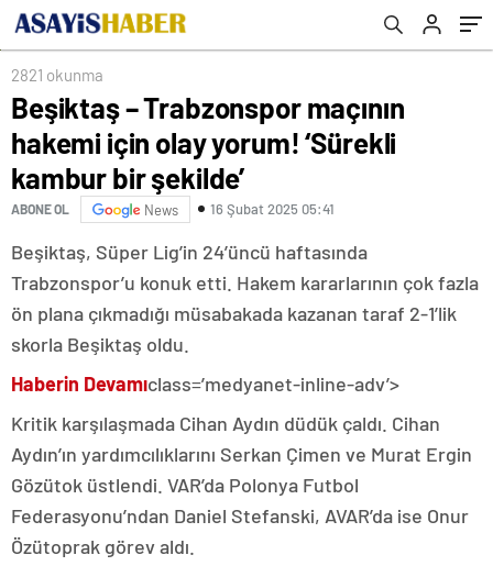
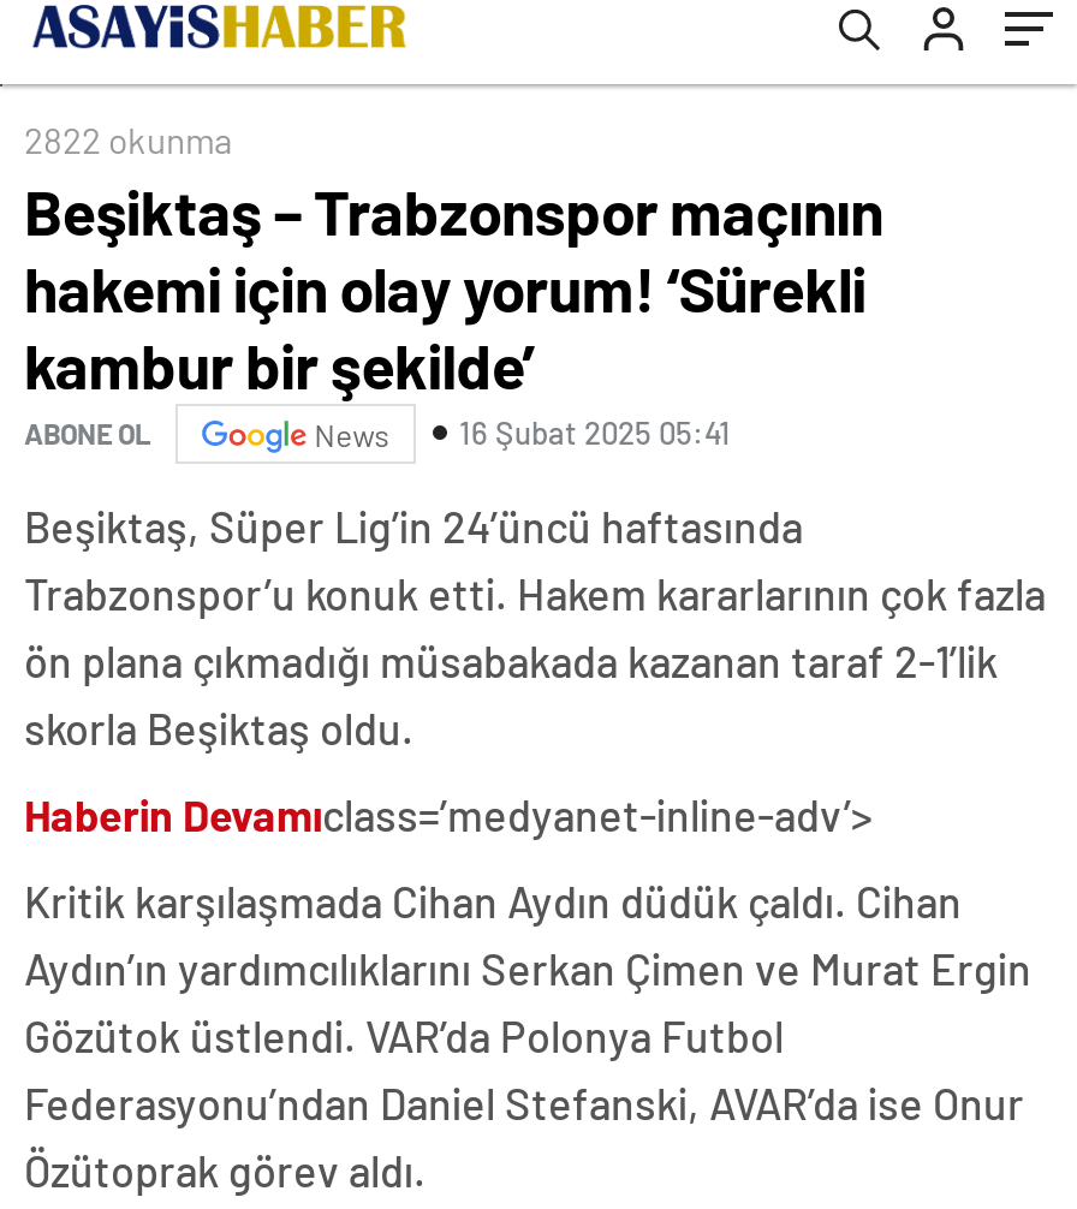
- 2821 okunma
+ 2822 okunma
